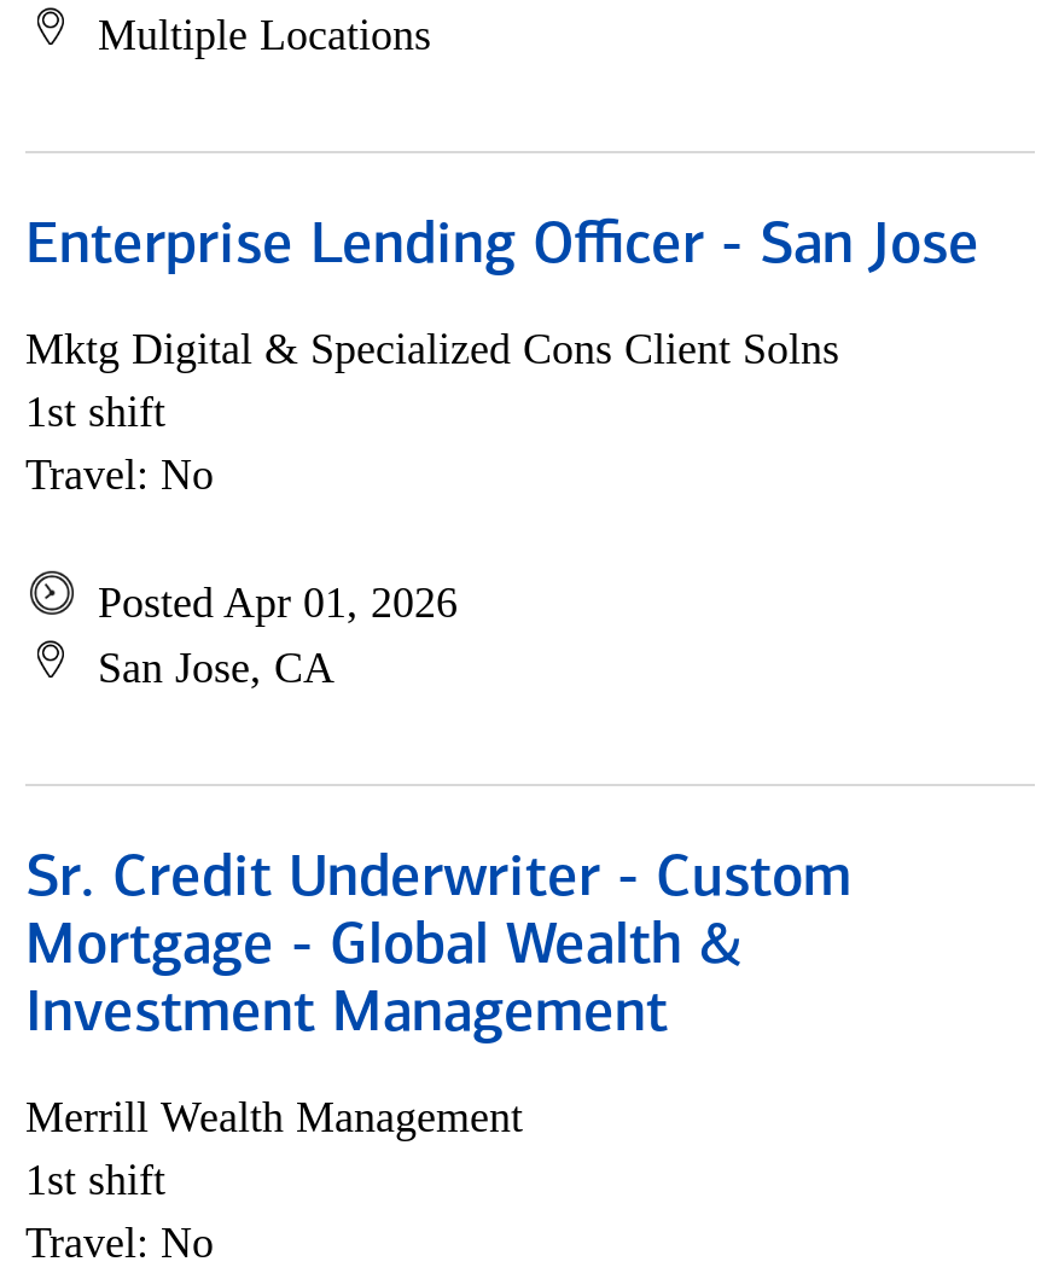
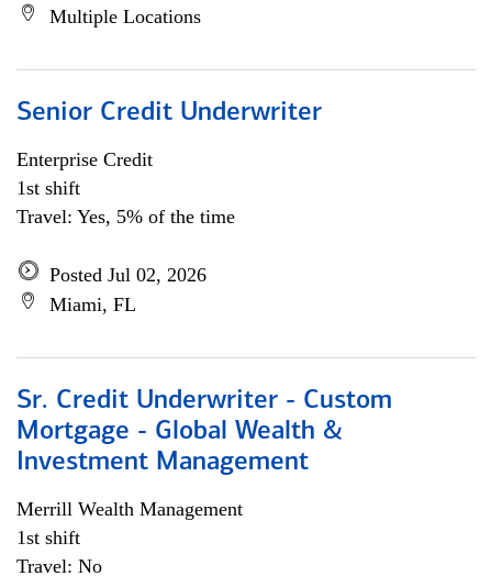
- Enterprise Lending Officer - San Jose
+ Senior Credit Underwriter

- Mktg Digital & Specialized Cons Client Solns
+ Enterprise Credit

- Travel: No
+ Travel: Yes, 5% of the time

- Posted Apr 01, 2026
- San Jose, CA
+ Posted Jul 02, 2026
+ Miami, FL
